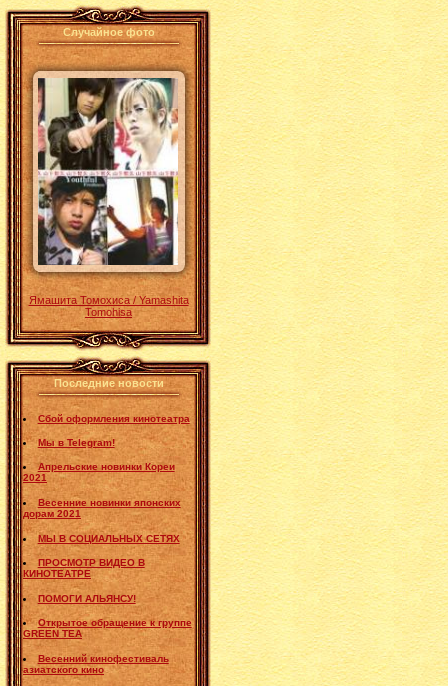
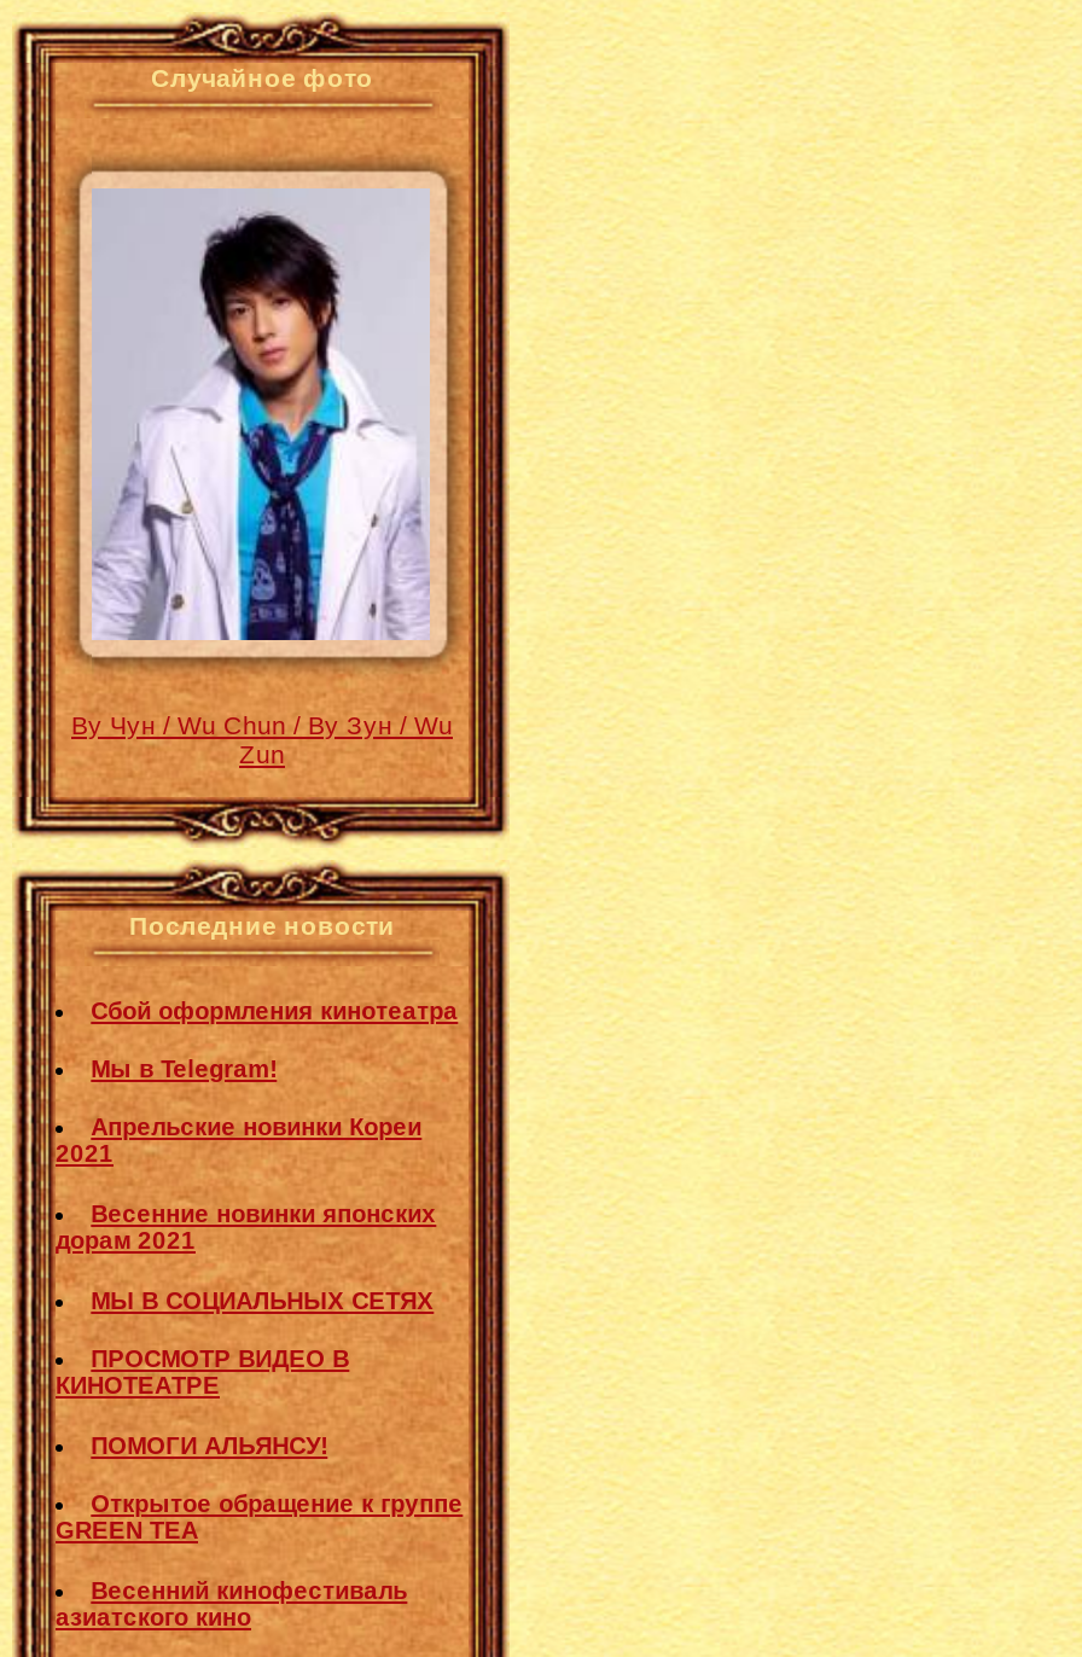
- [image]
- Ямашита Томохиса / Yamashita
- Tomohisa
+ [image]
+ Ву Чун / Wu Chun / Ву Зун / Wu
+ Zun
